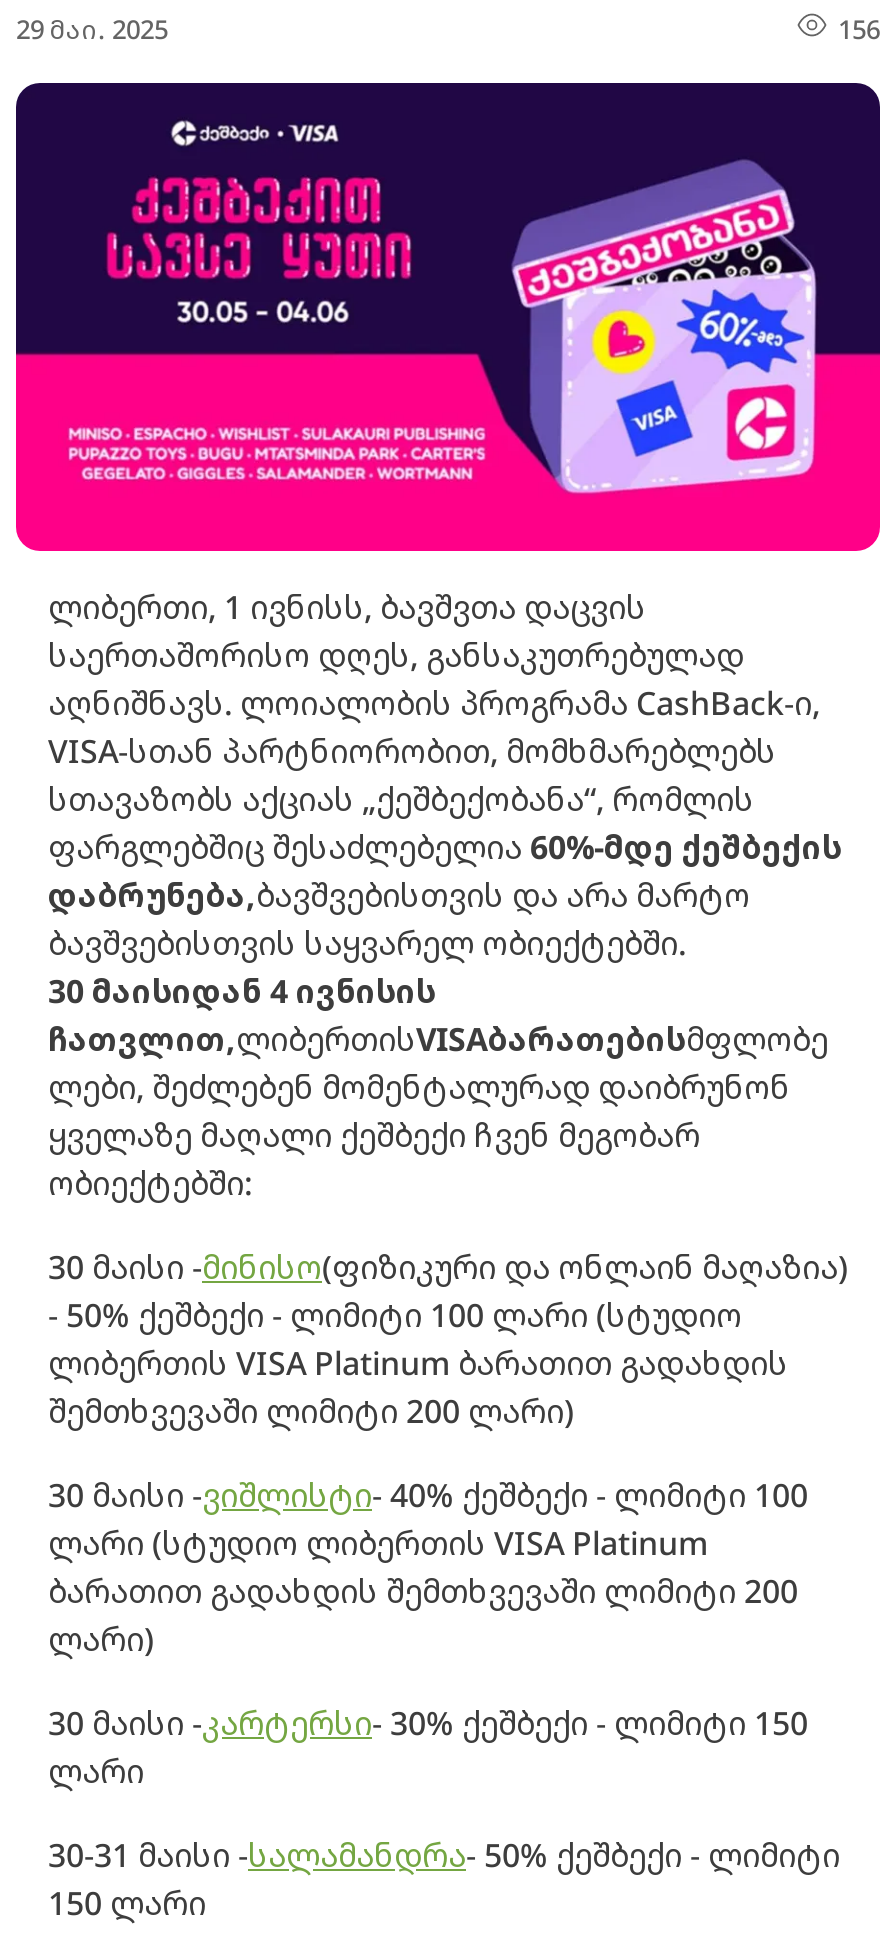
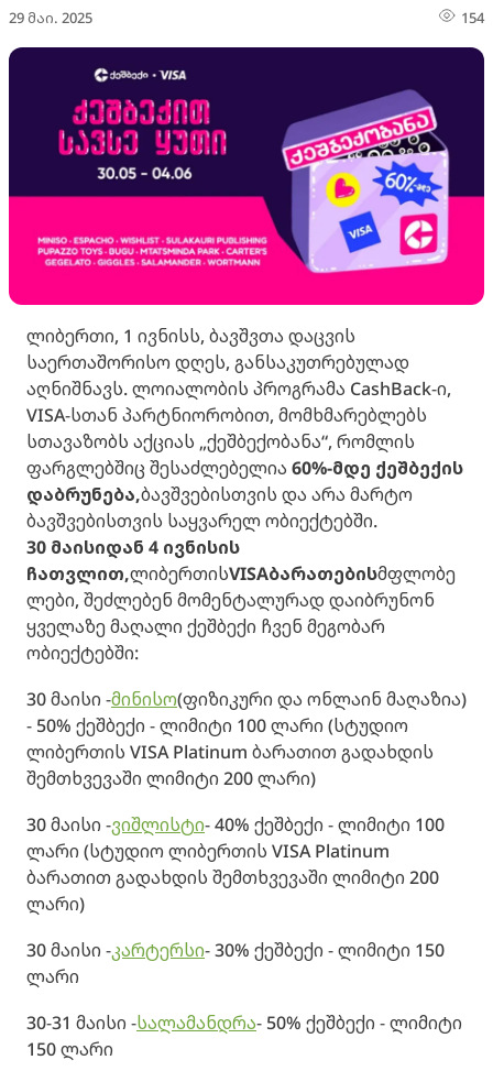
- 156
+ 154
